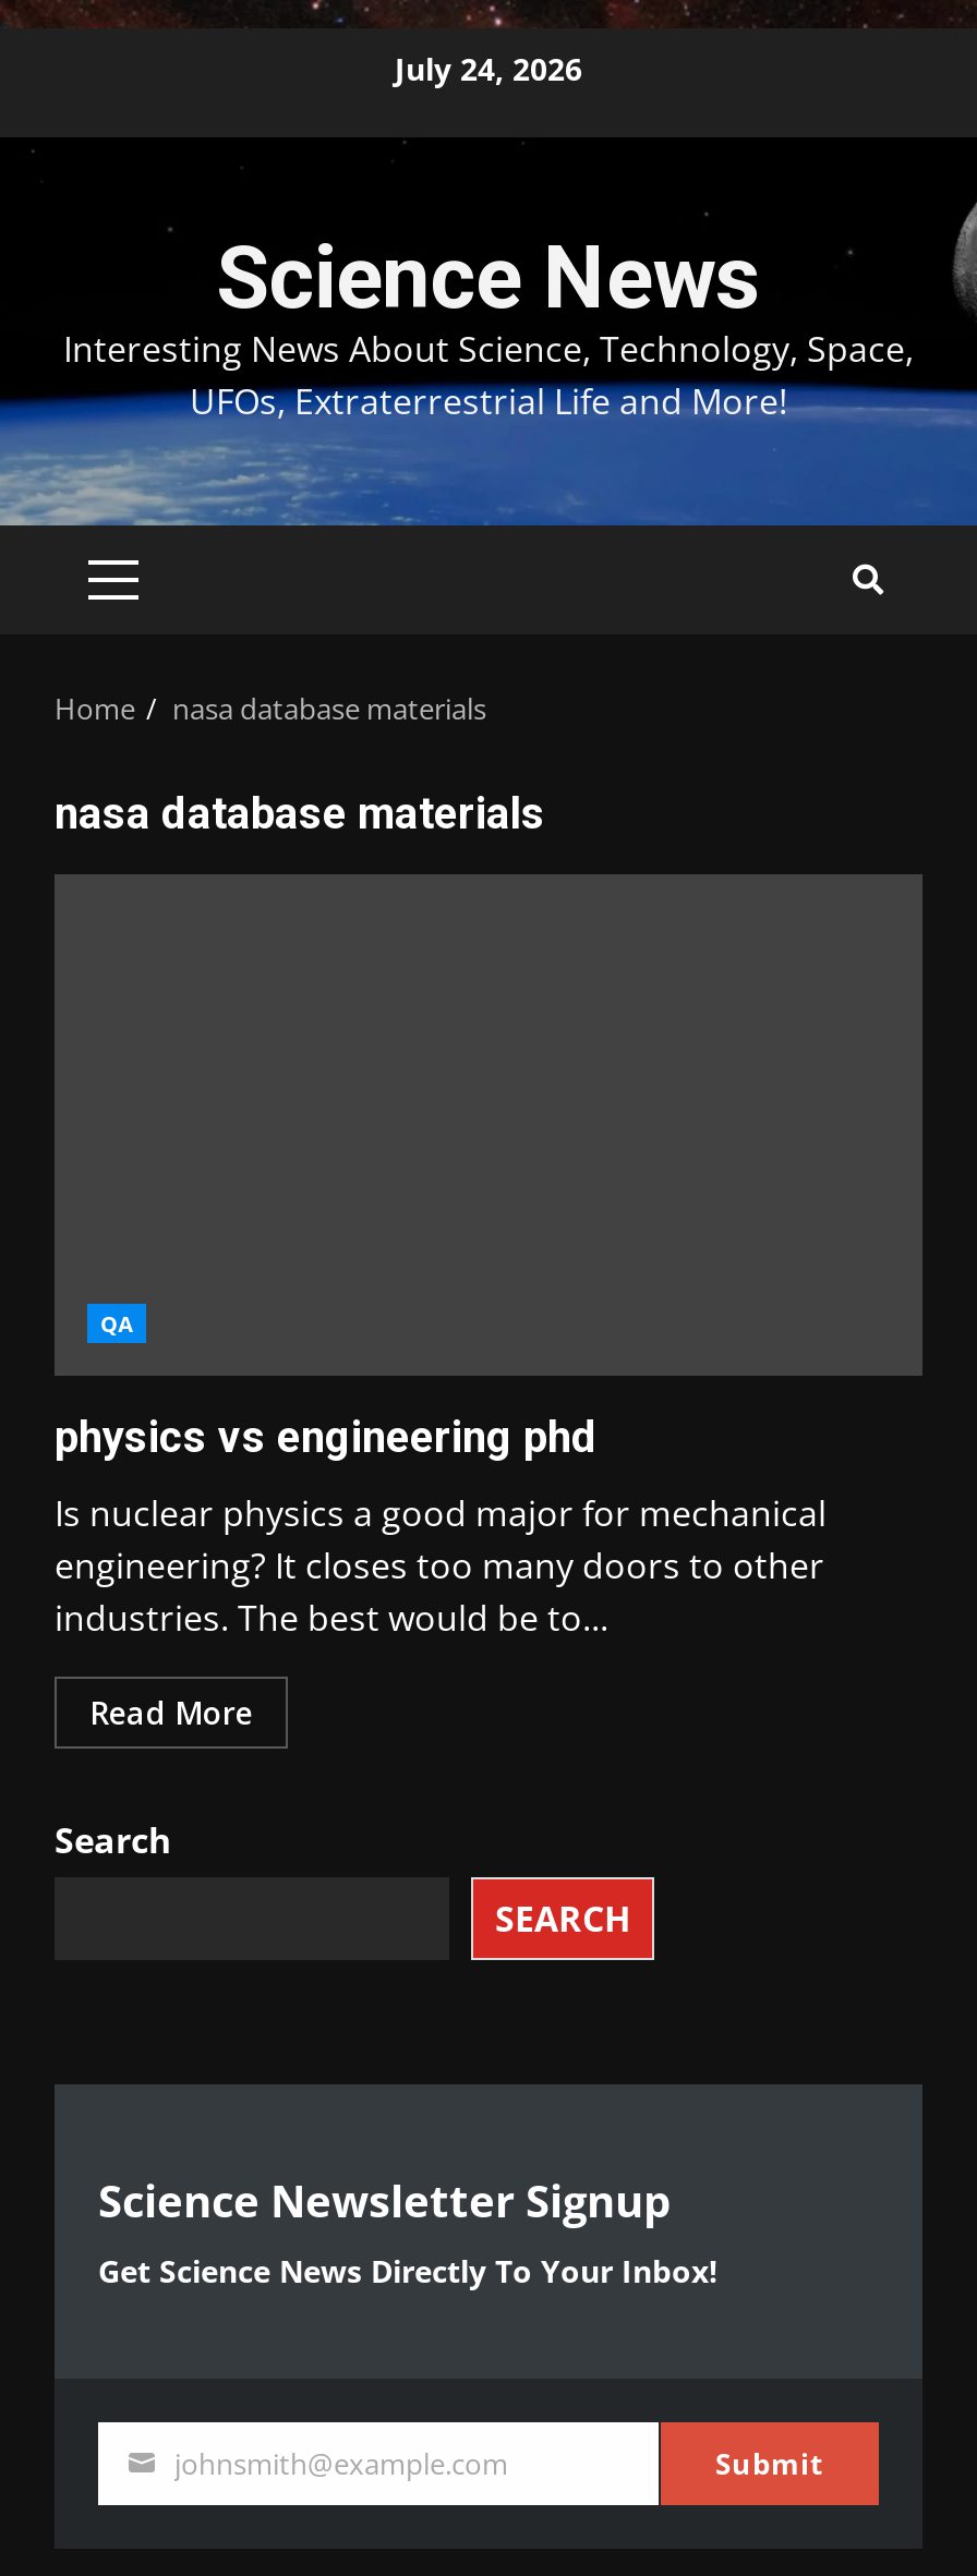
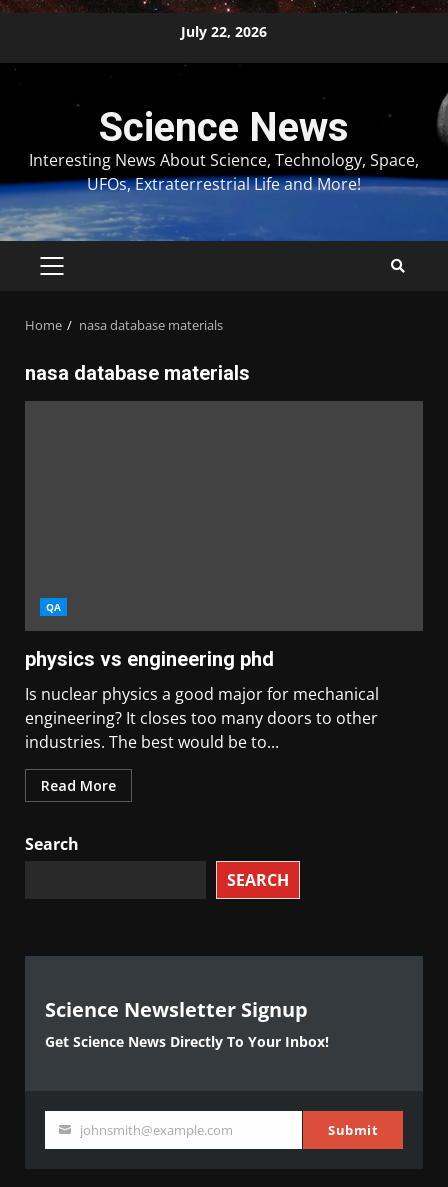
- July 24, 2026
+ July 22, 2026
